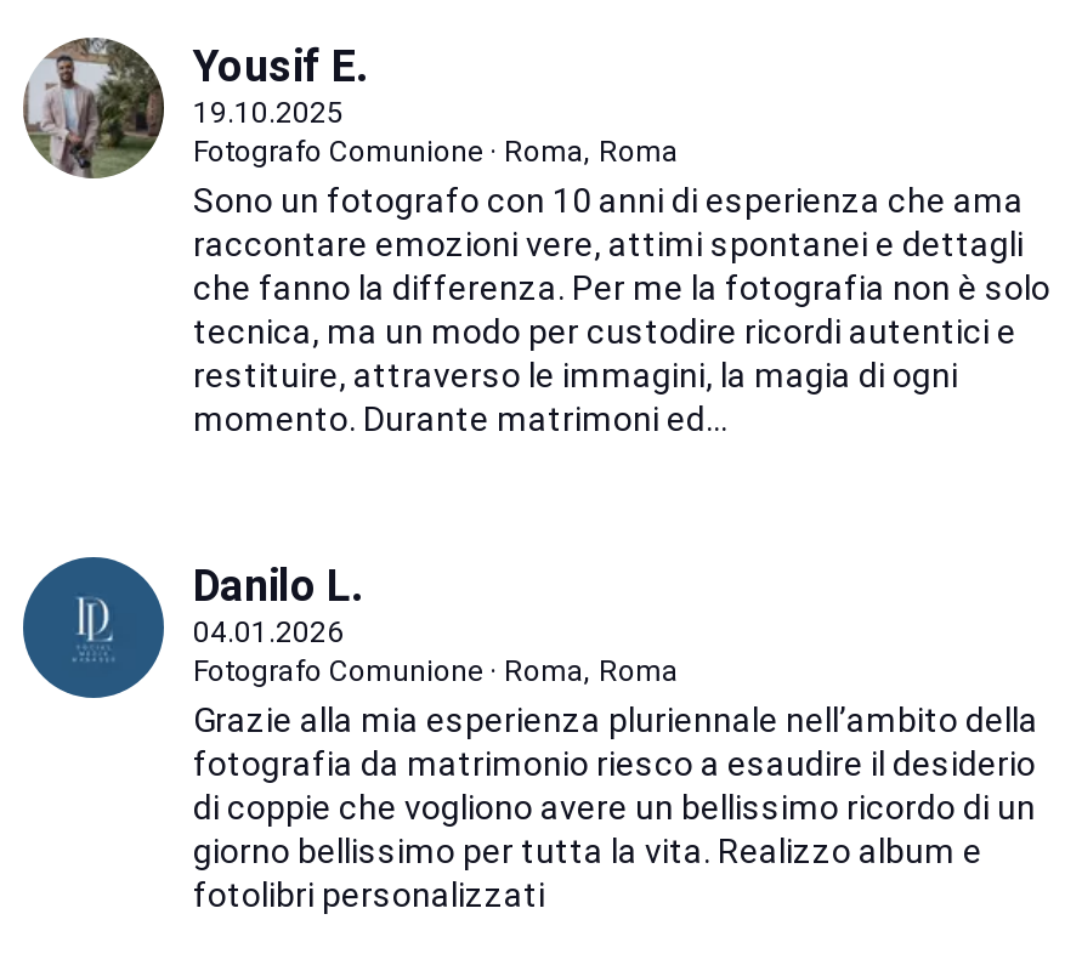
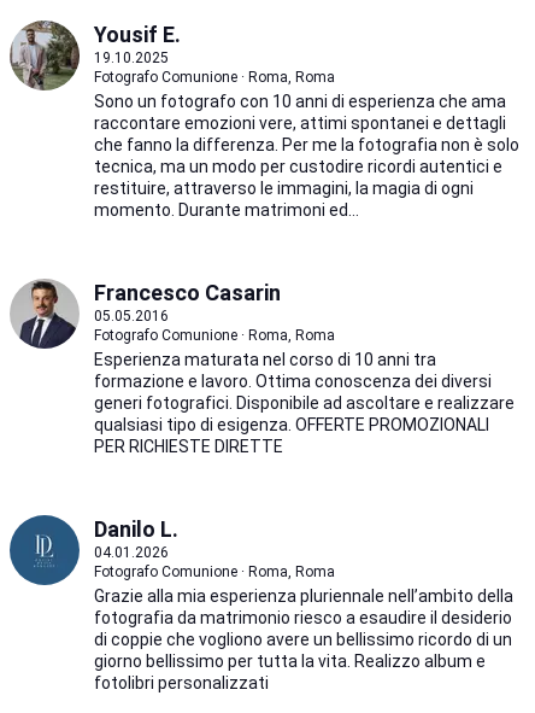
+ [image]
+ Francesco Casarin
+ 05.05.2016
+ Fotografo Comunione · Roma, Roma
+ Esperienza maturata nel corso di 10 anni tra
+ formazione e lavoro. Ottima conoscenza dei diversi
+ generi fotografici. Disponibile ad ascoltare e realizzare
+ qualsiasi tipo di esigenza. OFFERTE PROMOZIONALI
+ PER RICHIESTE DIRETTE
